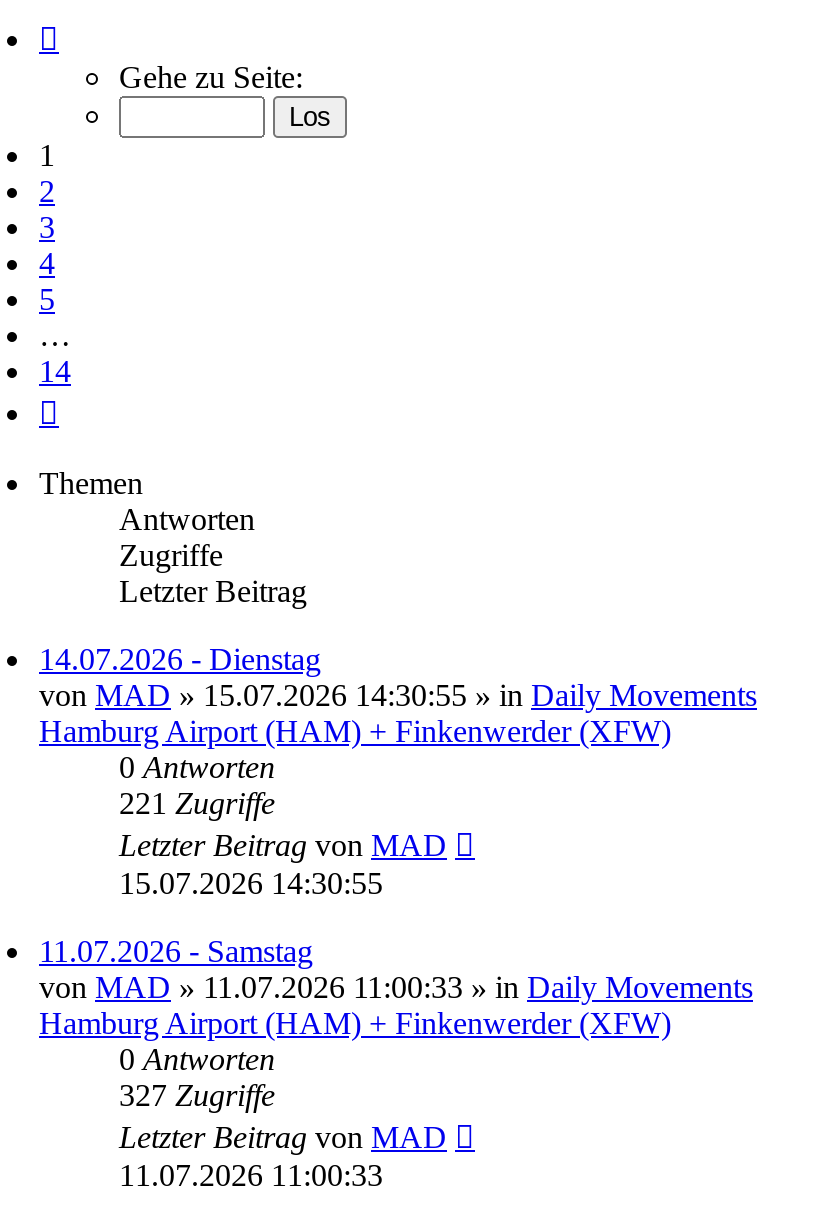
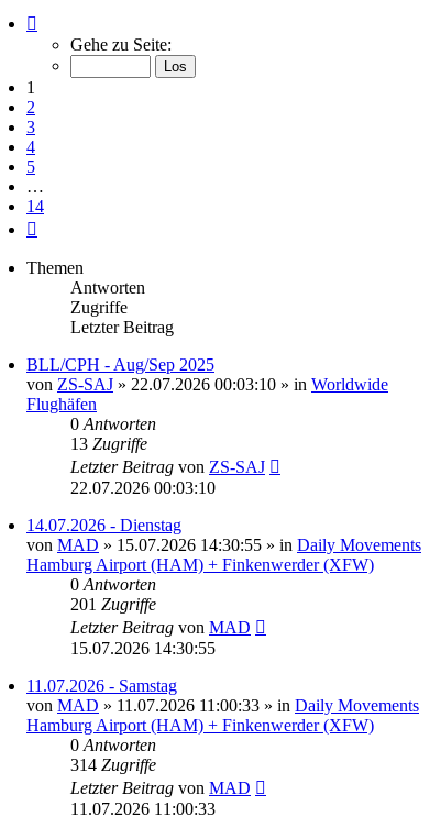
+ BLL/CPH - Aug/Sep 2025
+ von ZS-SAJ» 22.07.2026 00:03:10» in Worldwide
+ Flughäfen
+ 0 Antworten
+ 13 Zugriffe
+ Letzter Beitrag von ZS-SAJ
+ 22.07.2026 00:03:10

- 221 Zugriffe
+ 201 Zugriffe

- 327 Zugriffe
+ 314 Zugriffe
